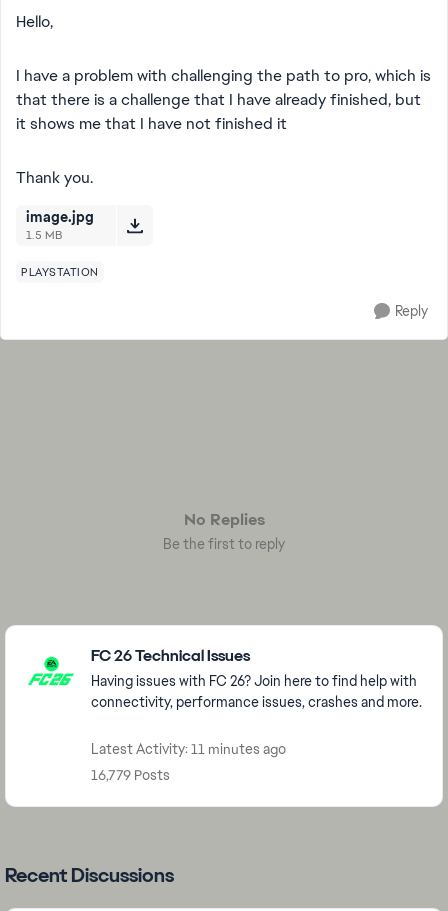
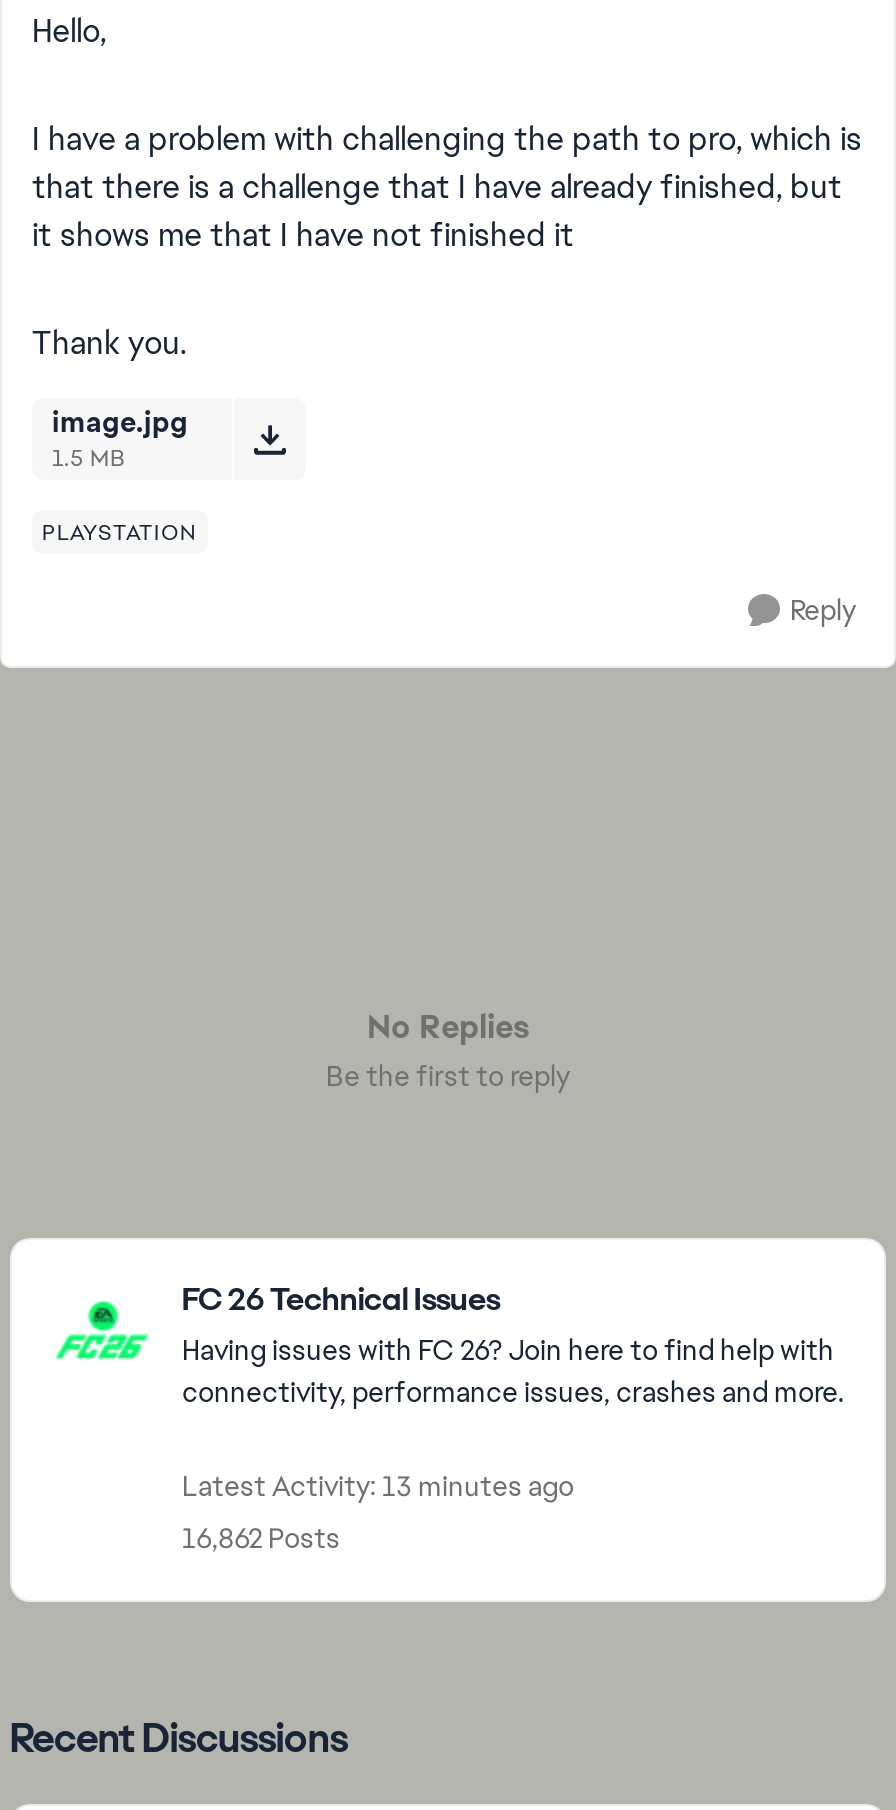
- Latest Activity: 11 minutes ago
+ Latest Activity: 13 minutes ago

- 16,779 Posts
+ 16,862 Posts
